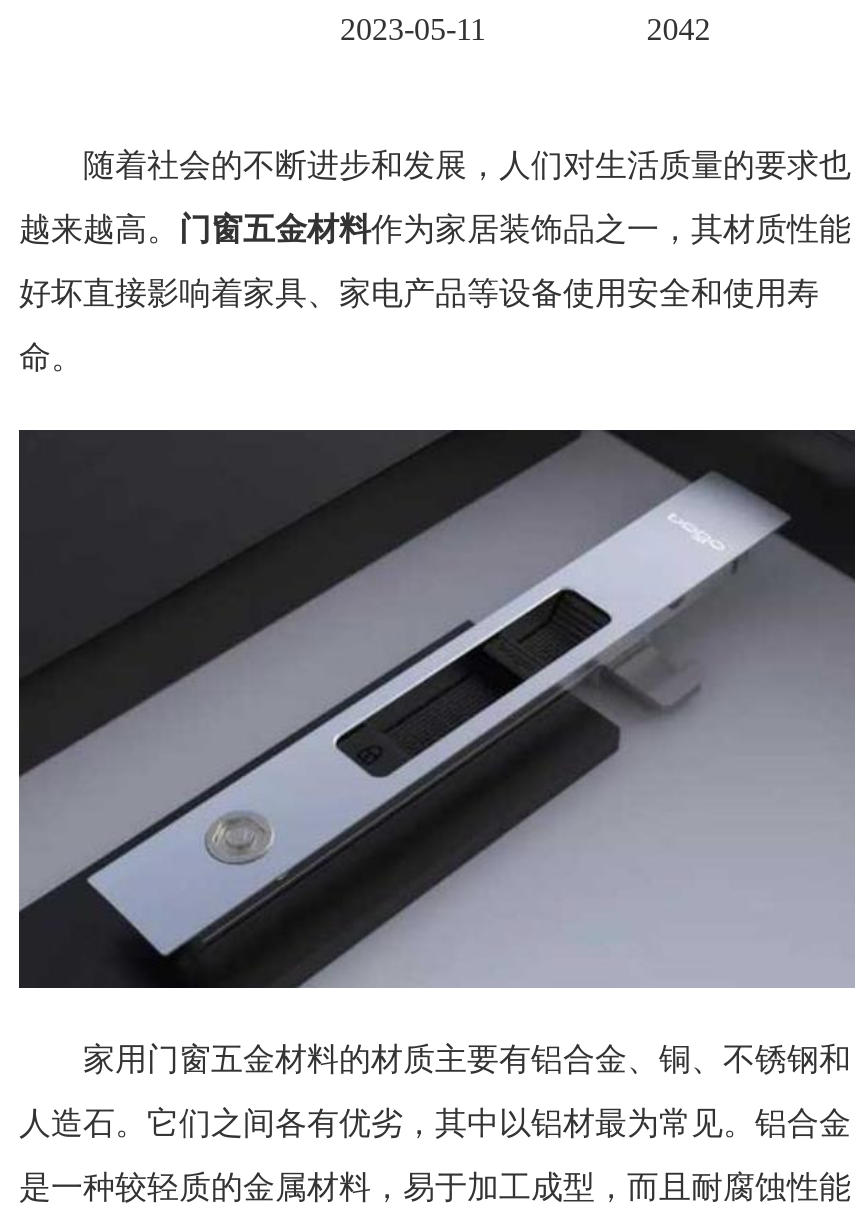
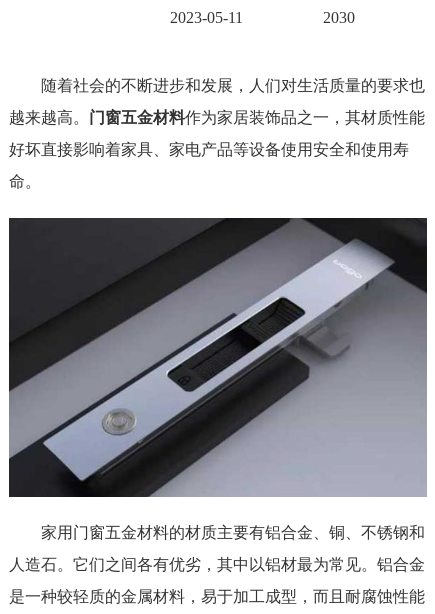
- 2042
+ 2030
